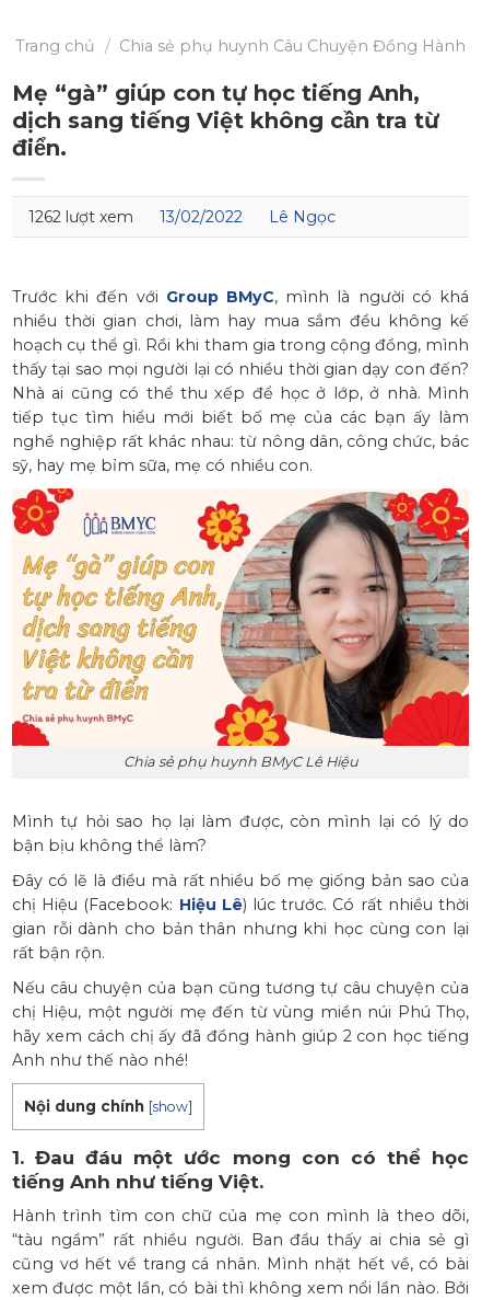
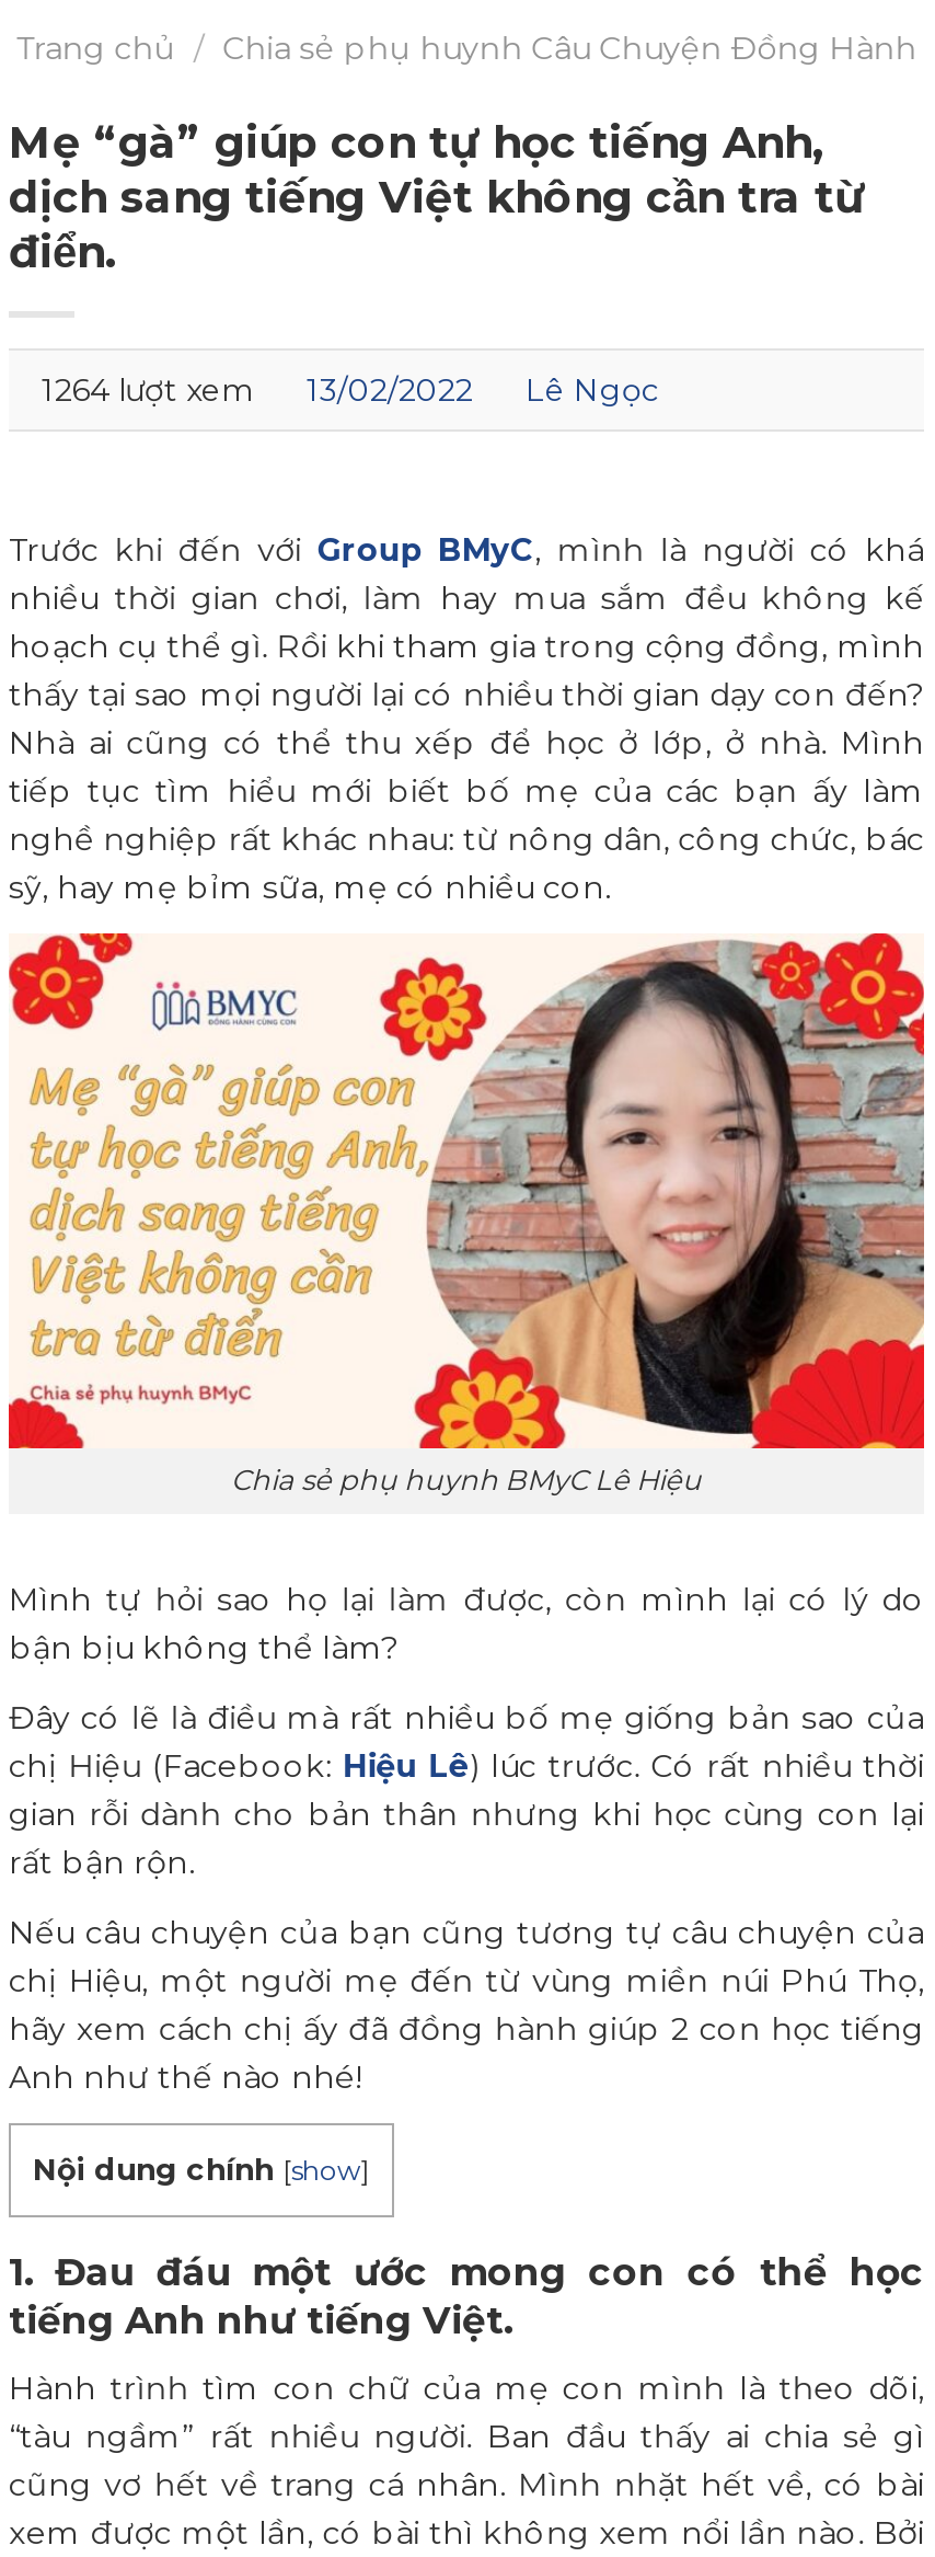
- 1262 lượt xem 13/02/2022 Lê Ngọc
+ 1264 lượt xem 13/02/2022 Lê Ngọc
